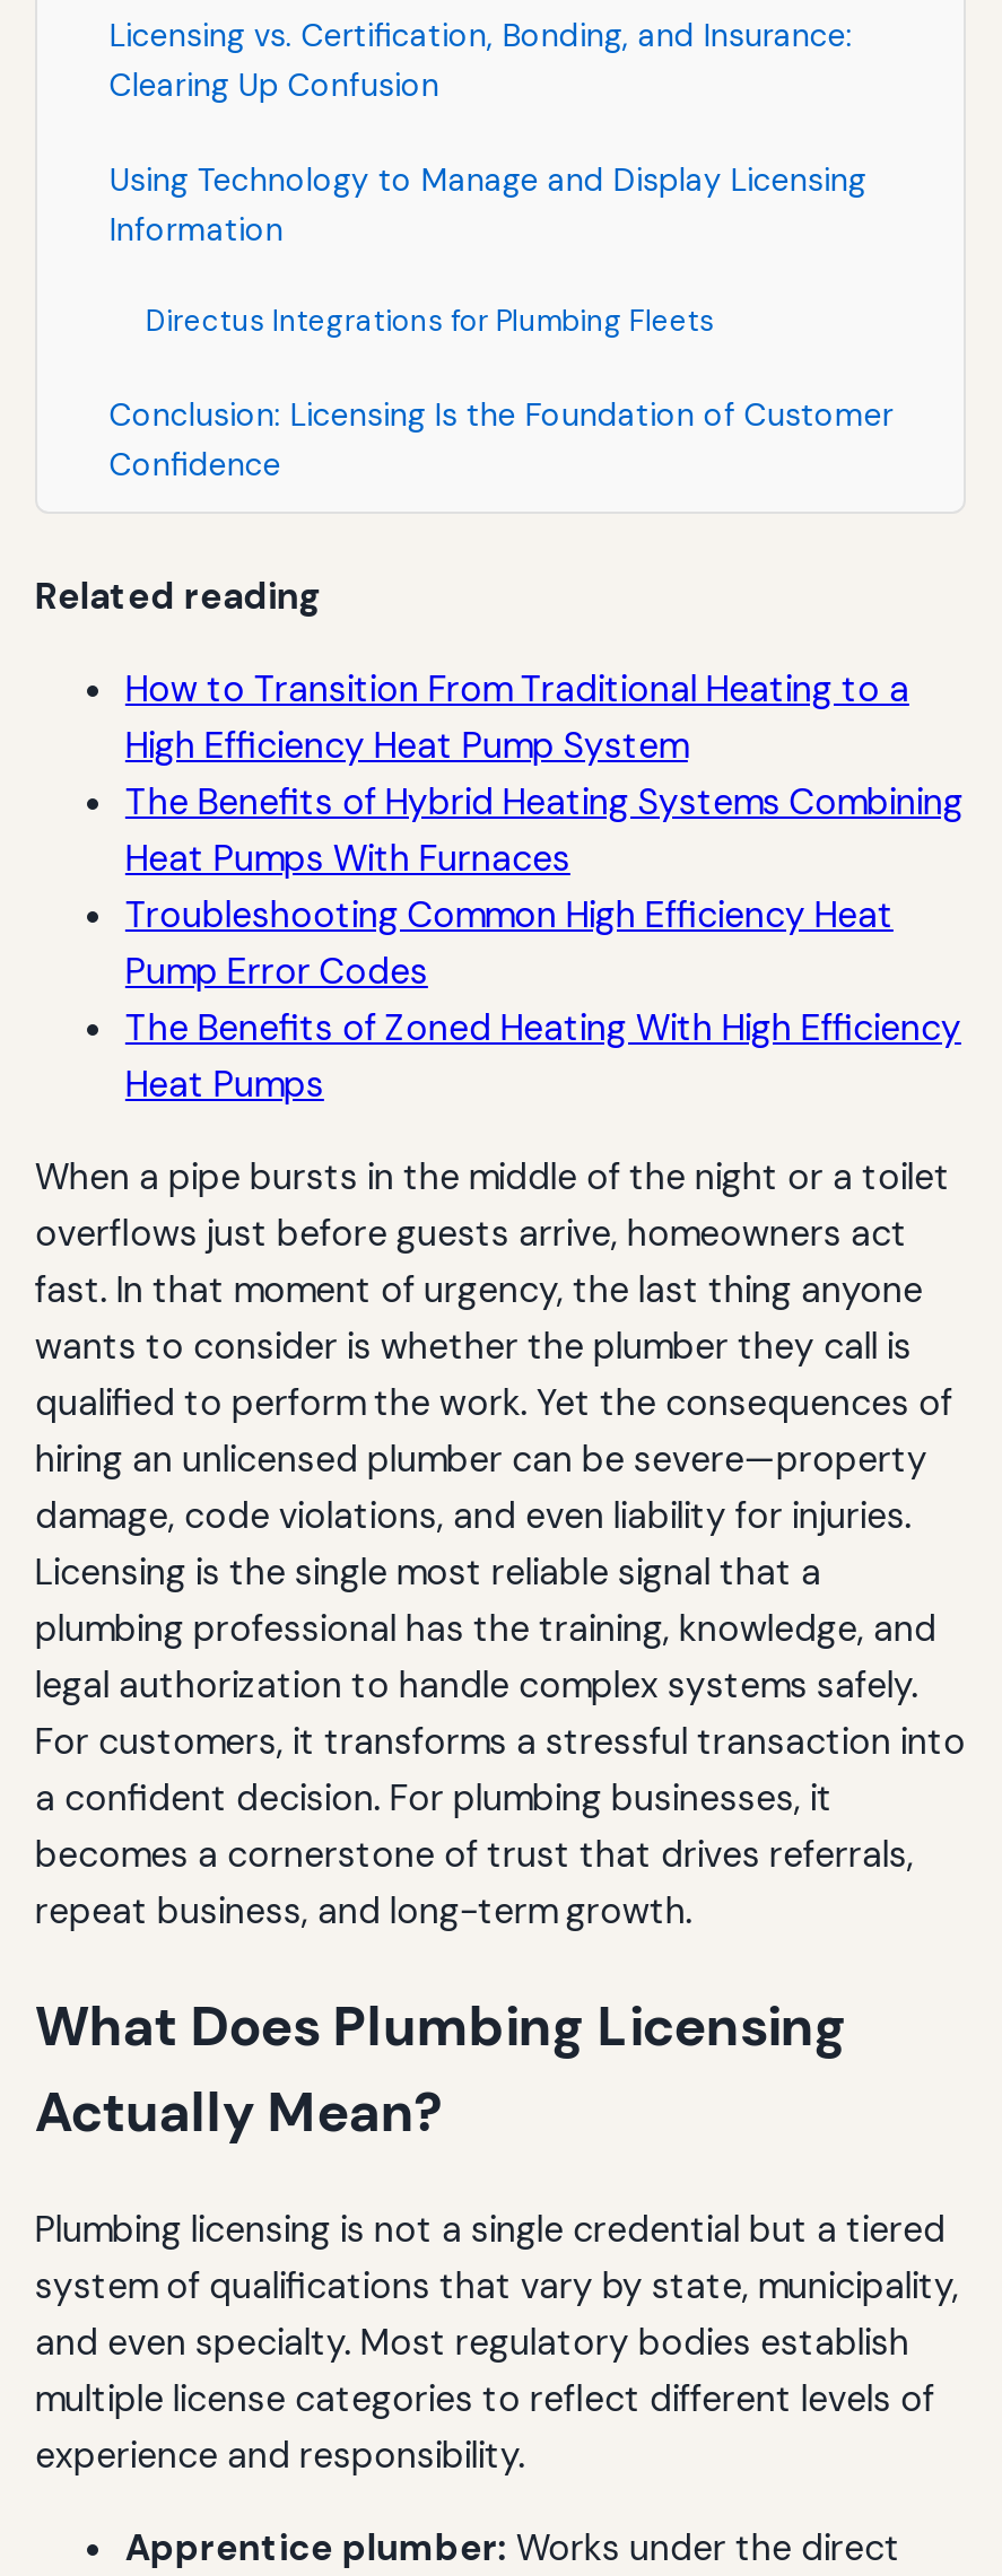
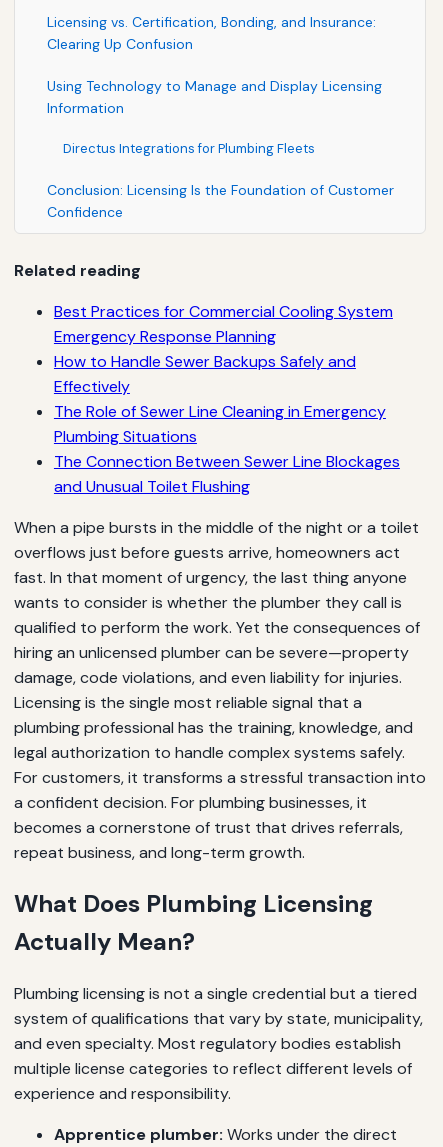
- How to Transition From Traditional Heating to a
- High Efficiency Heat Pump System
- The Benefits of Hybrid Heating Systems Combining
- Heat Pumps With Furnaces
- Troubleshooting Common High Efficiency Heat
- Pump Error Codes
- The Benefits of Zoned Heating With High Efficiency
- Heat Pumps
+ Best Practices for Commercial Cooling System
+ Emergency Response Planning
+ How to Handle Sewer Backups Safely and
+ Effectively
+ The Role of Sewer Line Cleaning in Emergency
+ Plumbing Situations
+ The Connection Between Sewer Line Blockages
+ and Unusual Toilet Flushing
